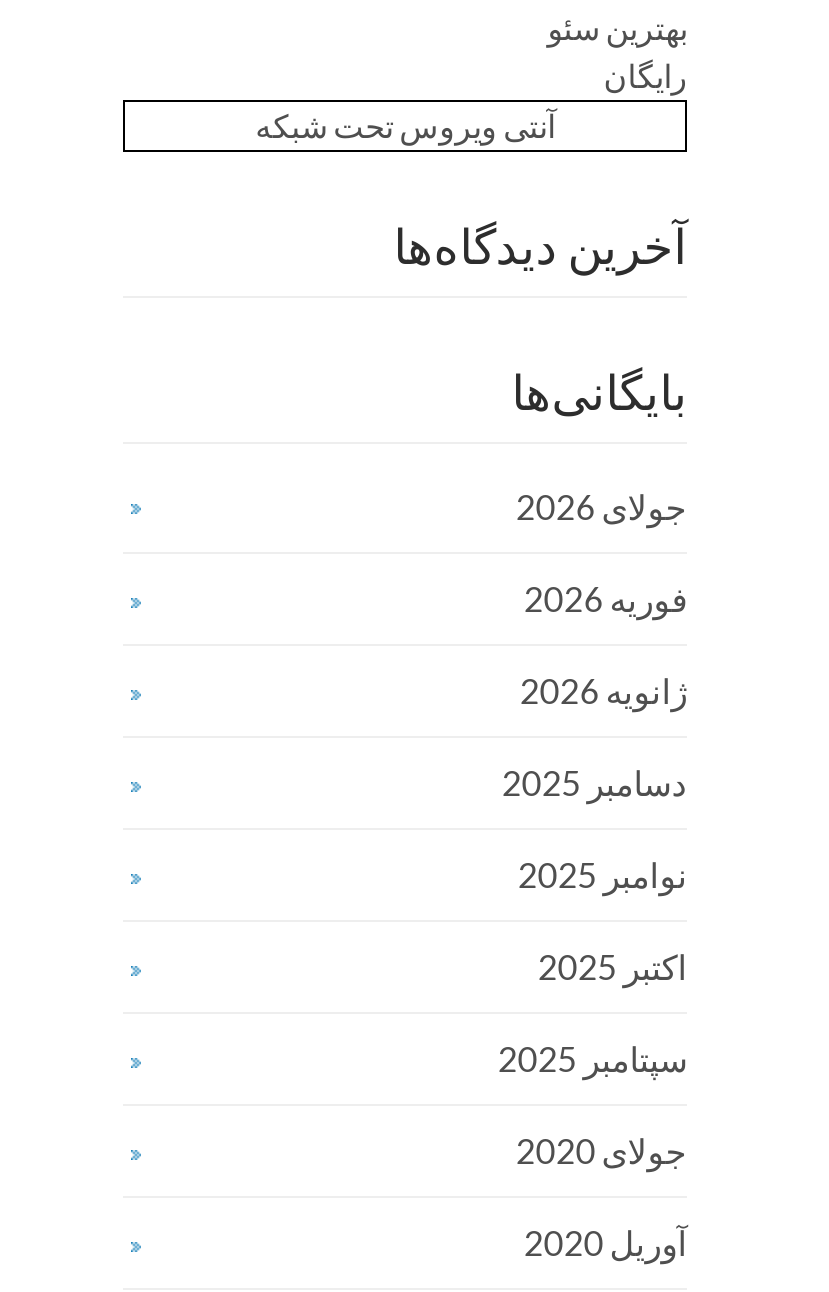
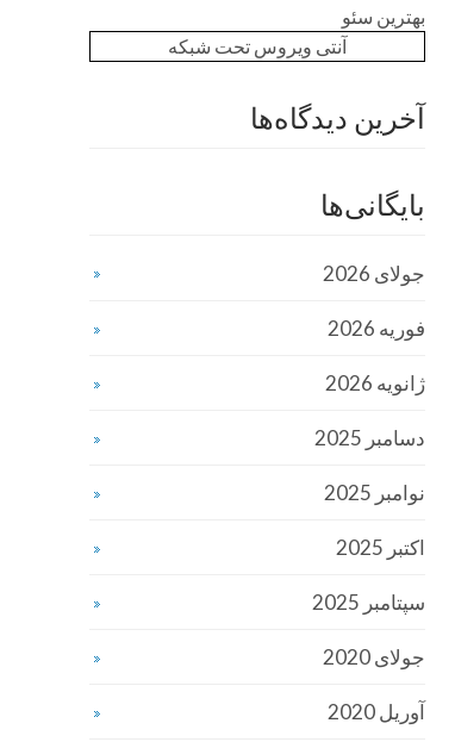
- رایگان
